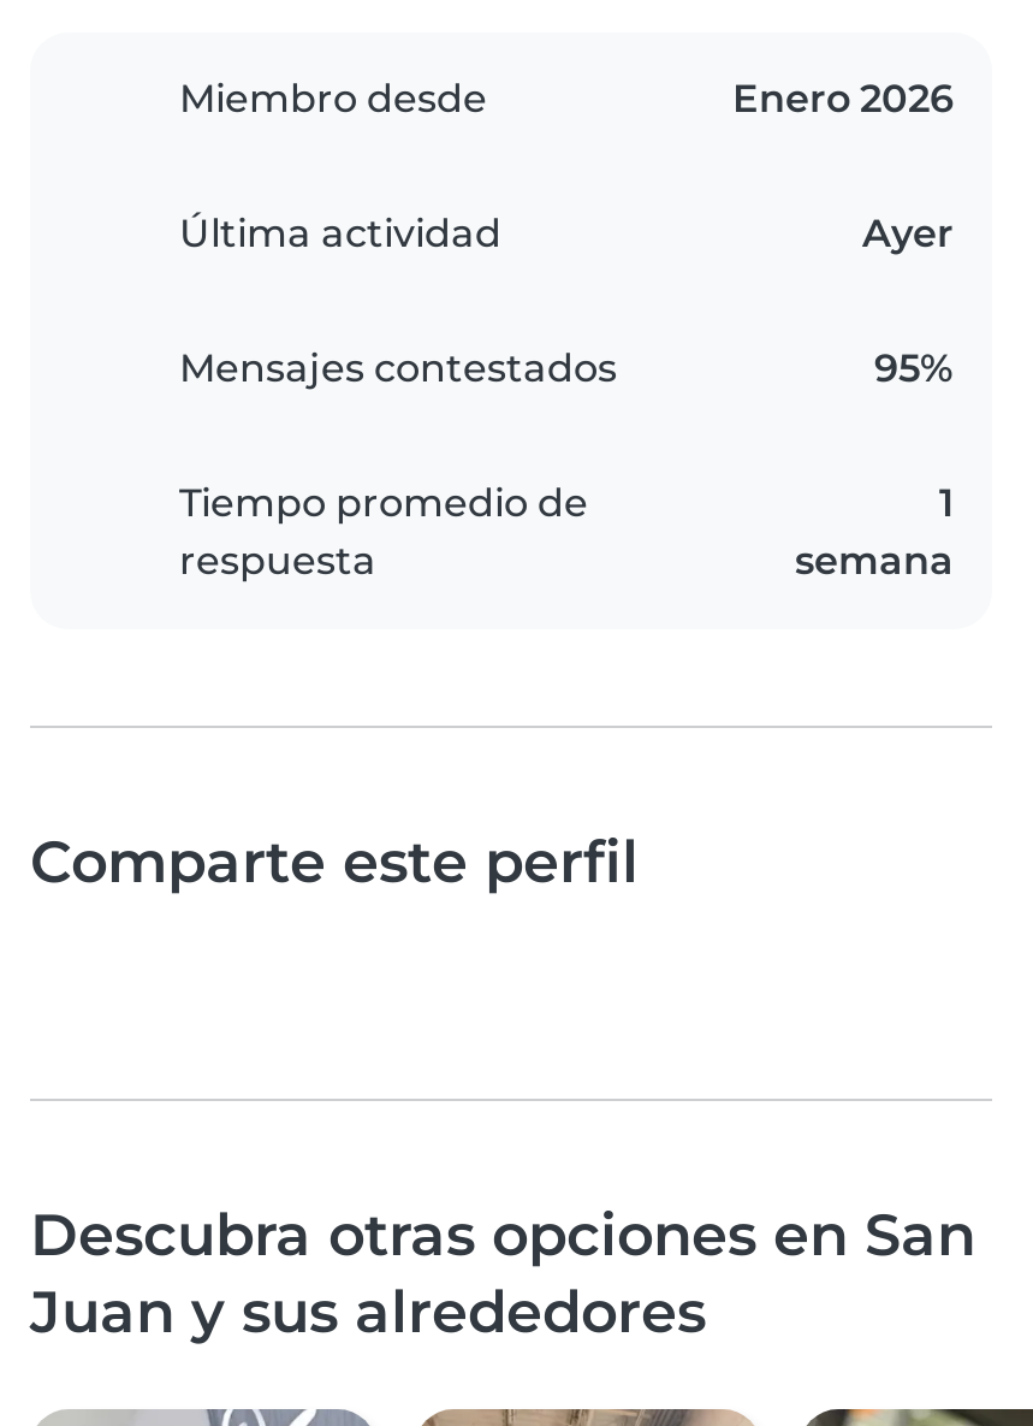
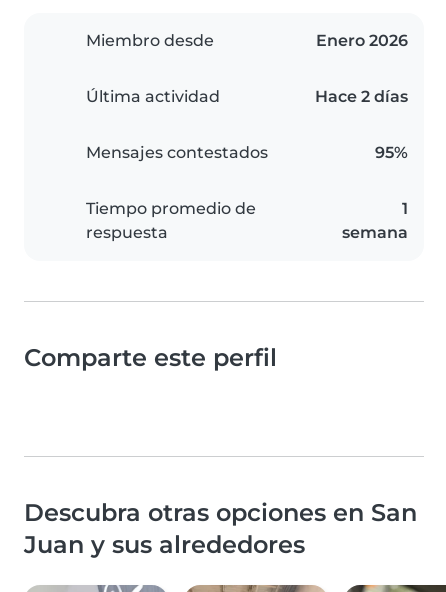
- Ayer
+ Hace 2 días
